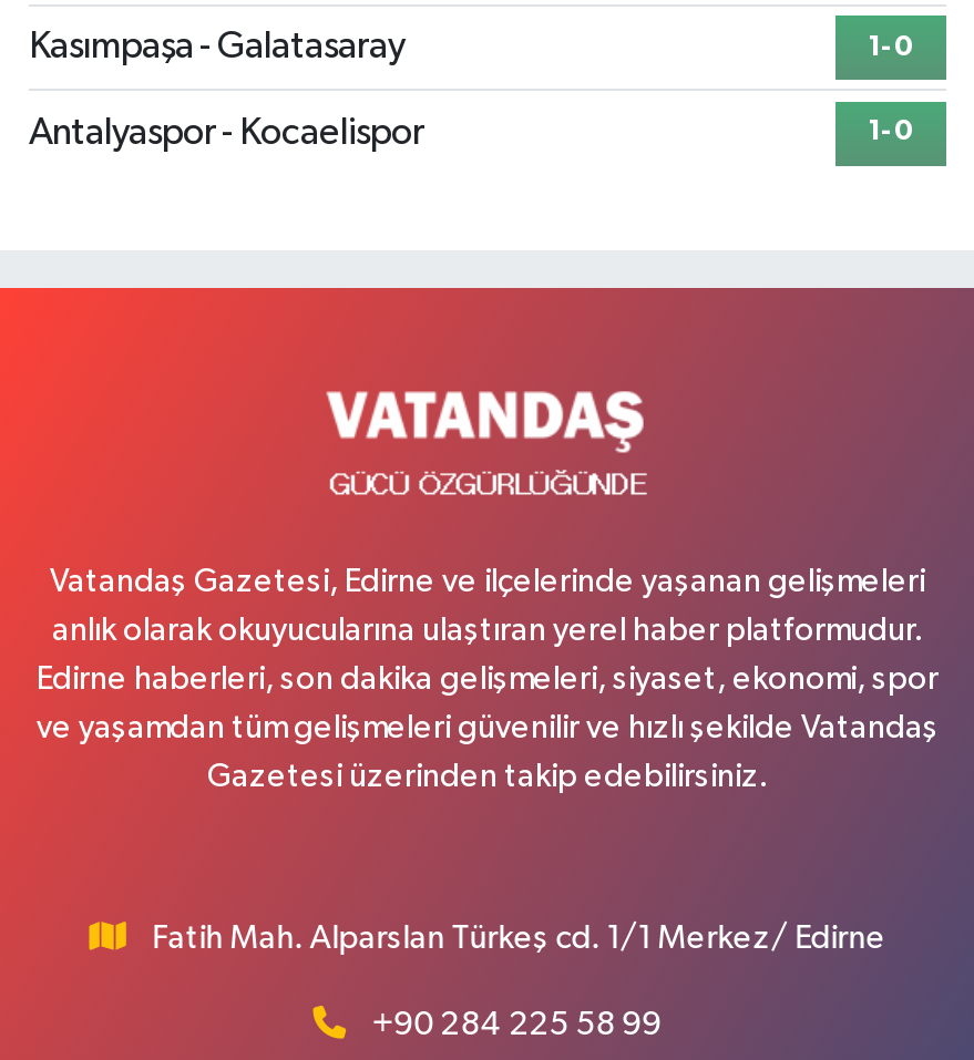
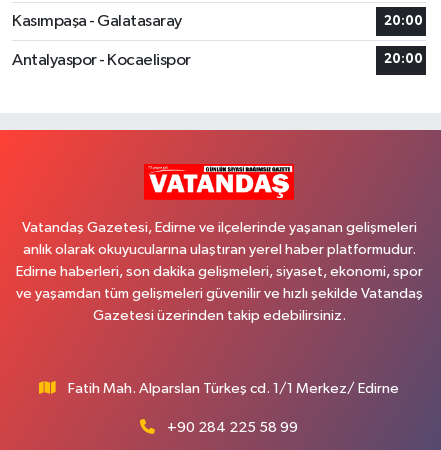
- 1-0
+ 20:00

- 1-0
+ 20:00

- [image]
+ [image]
